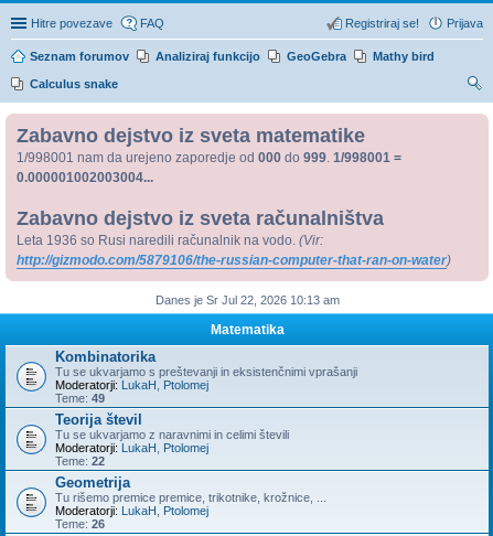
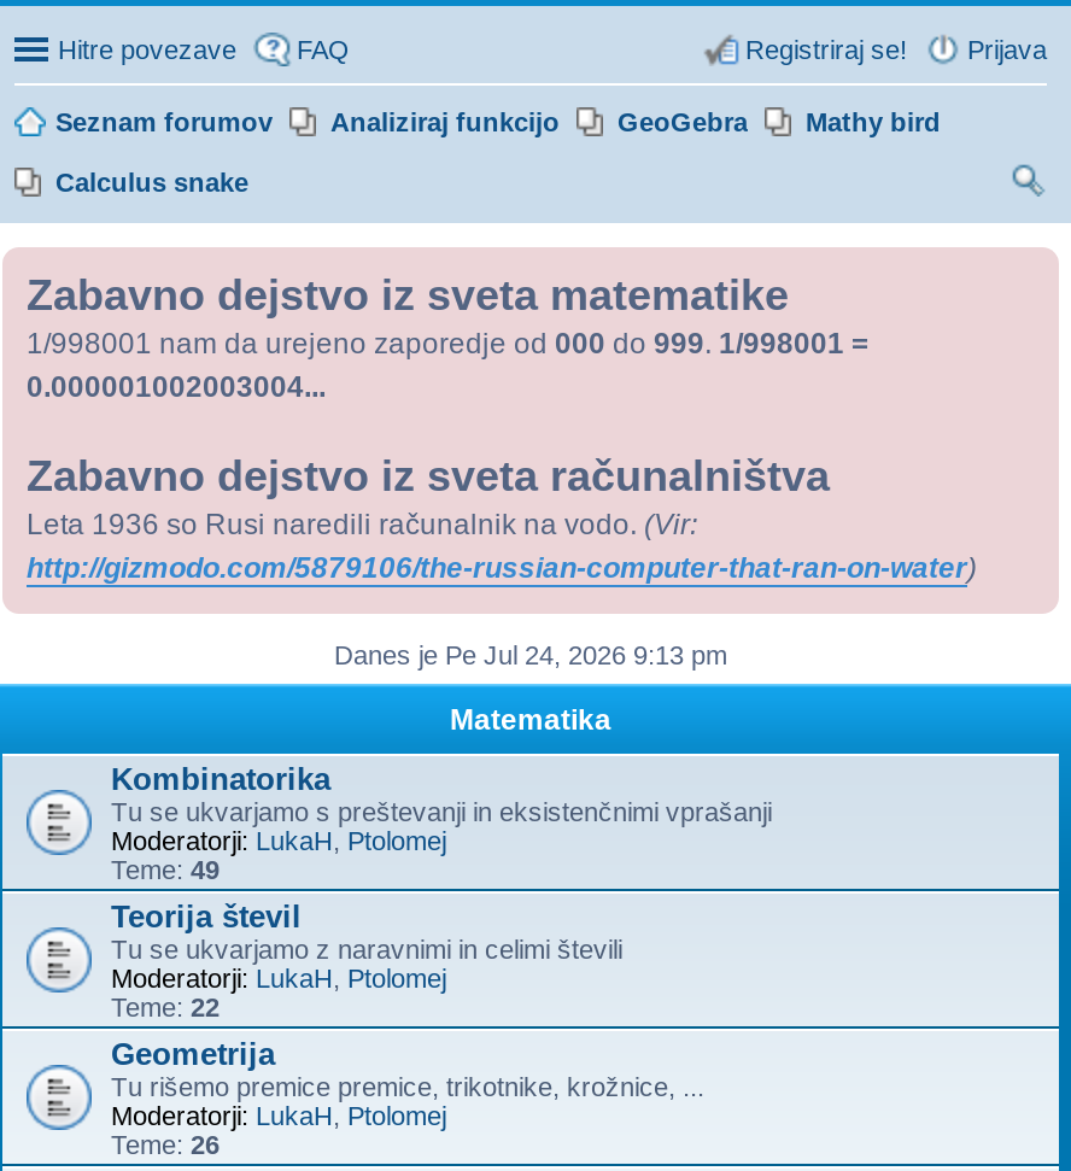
- Danes je Sr Jul 22, 2026 10:13 am
+ Danes je Pe Jul 24, 2026 9:13 pm
